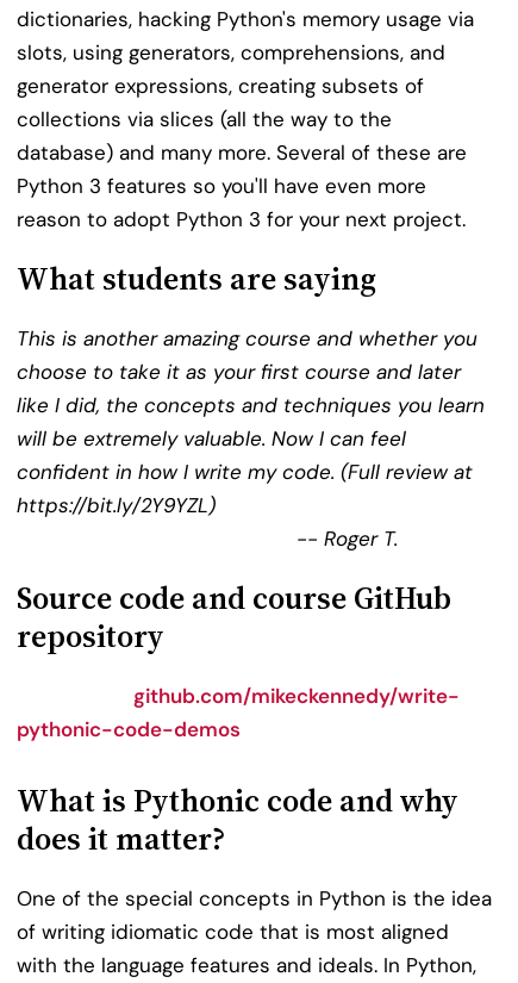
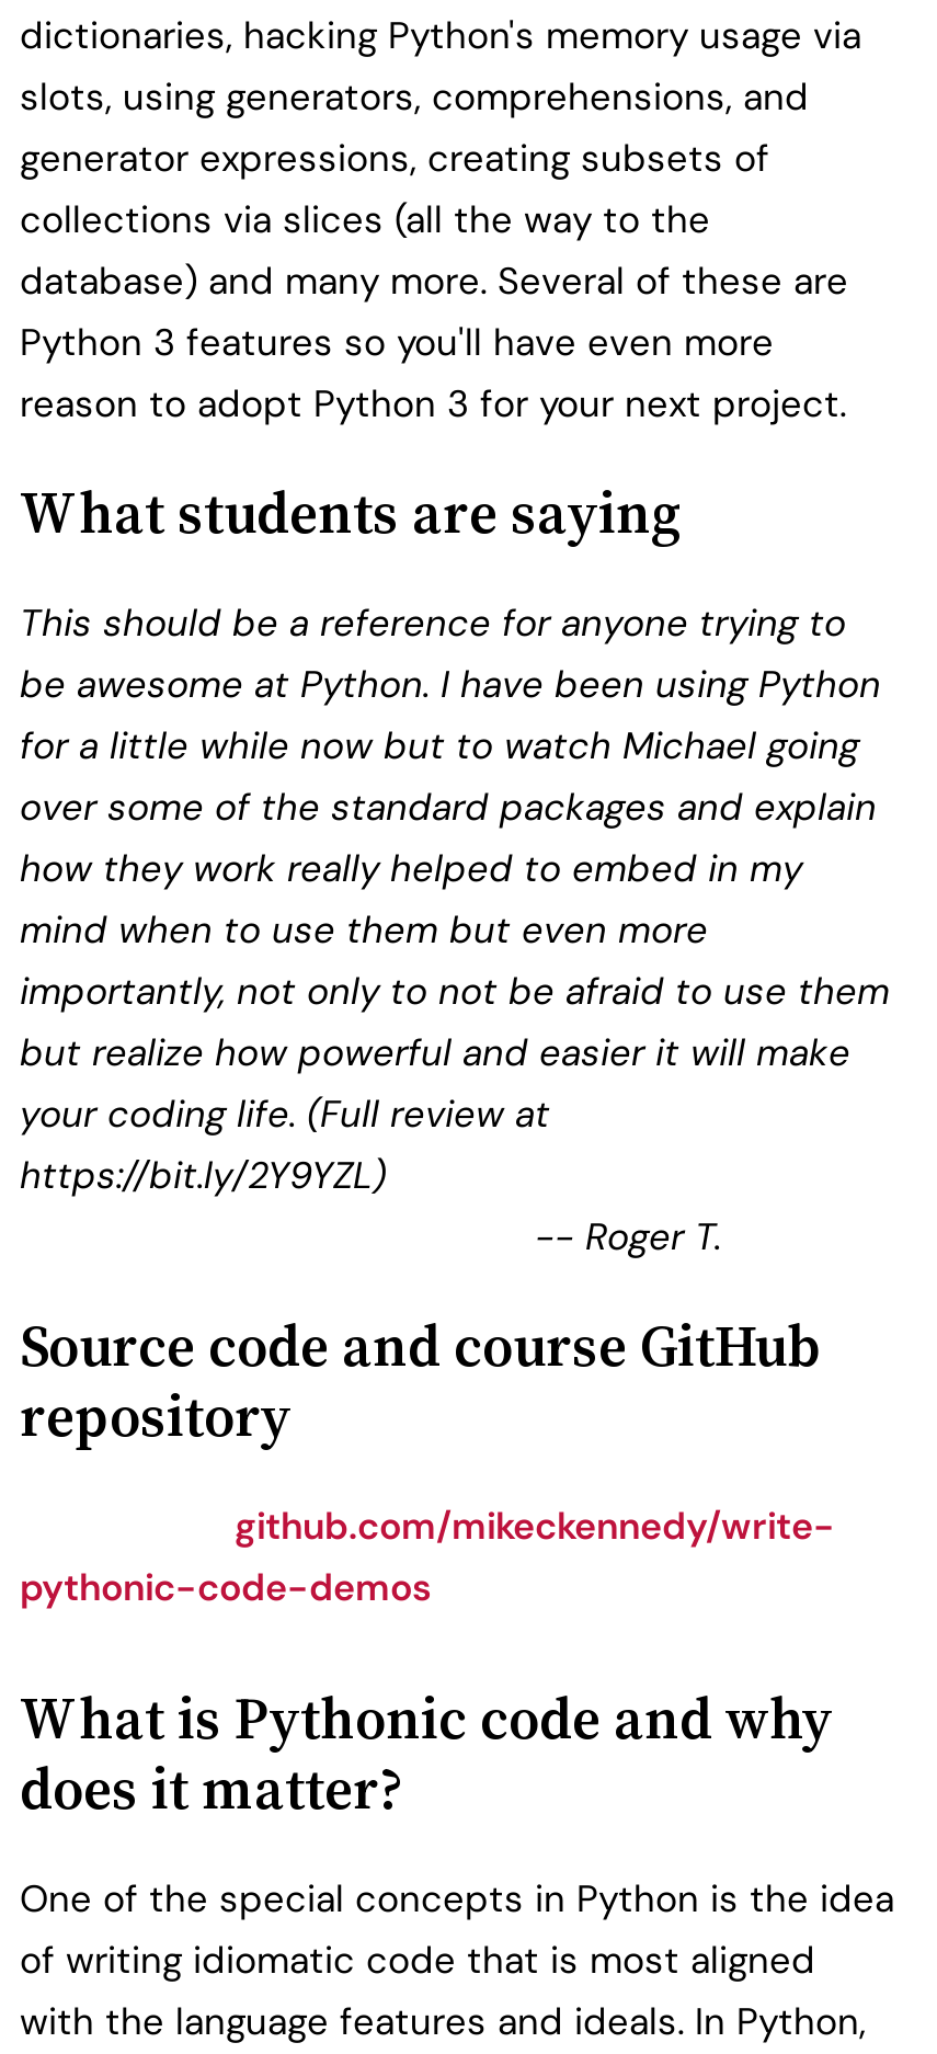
- This is another amazing course and whether you
- choose to take it as your first course and later
- like I did, the concepts and techniques you learn
- will be extremely valuable. Now I can feel
- confident in how I write my code. (Full review at
+ This should be a reference for anyone trying to
+ be awesome at Python. I have been using Python
+ for a little while now but to watch Michael going
+ over some of the standard packages and explain
+ how they work really helped to embed in my
+ mind when to use them but even more
+ importantly, not only to not be afraid to use them
+ but realize how powerful and easier it will make
+ your coding life. (Full review at
